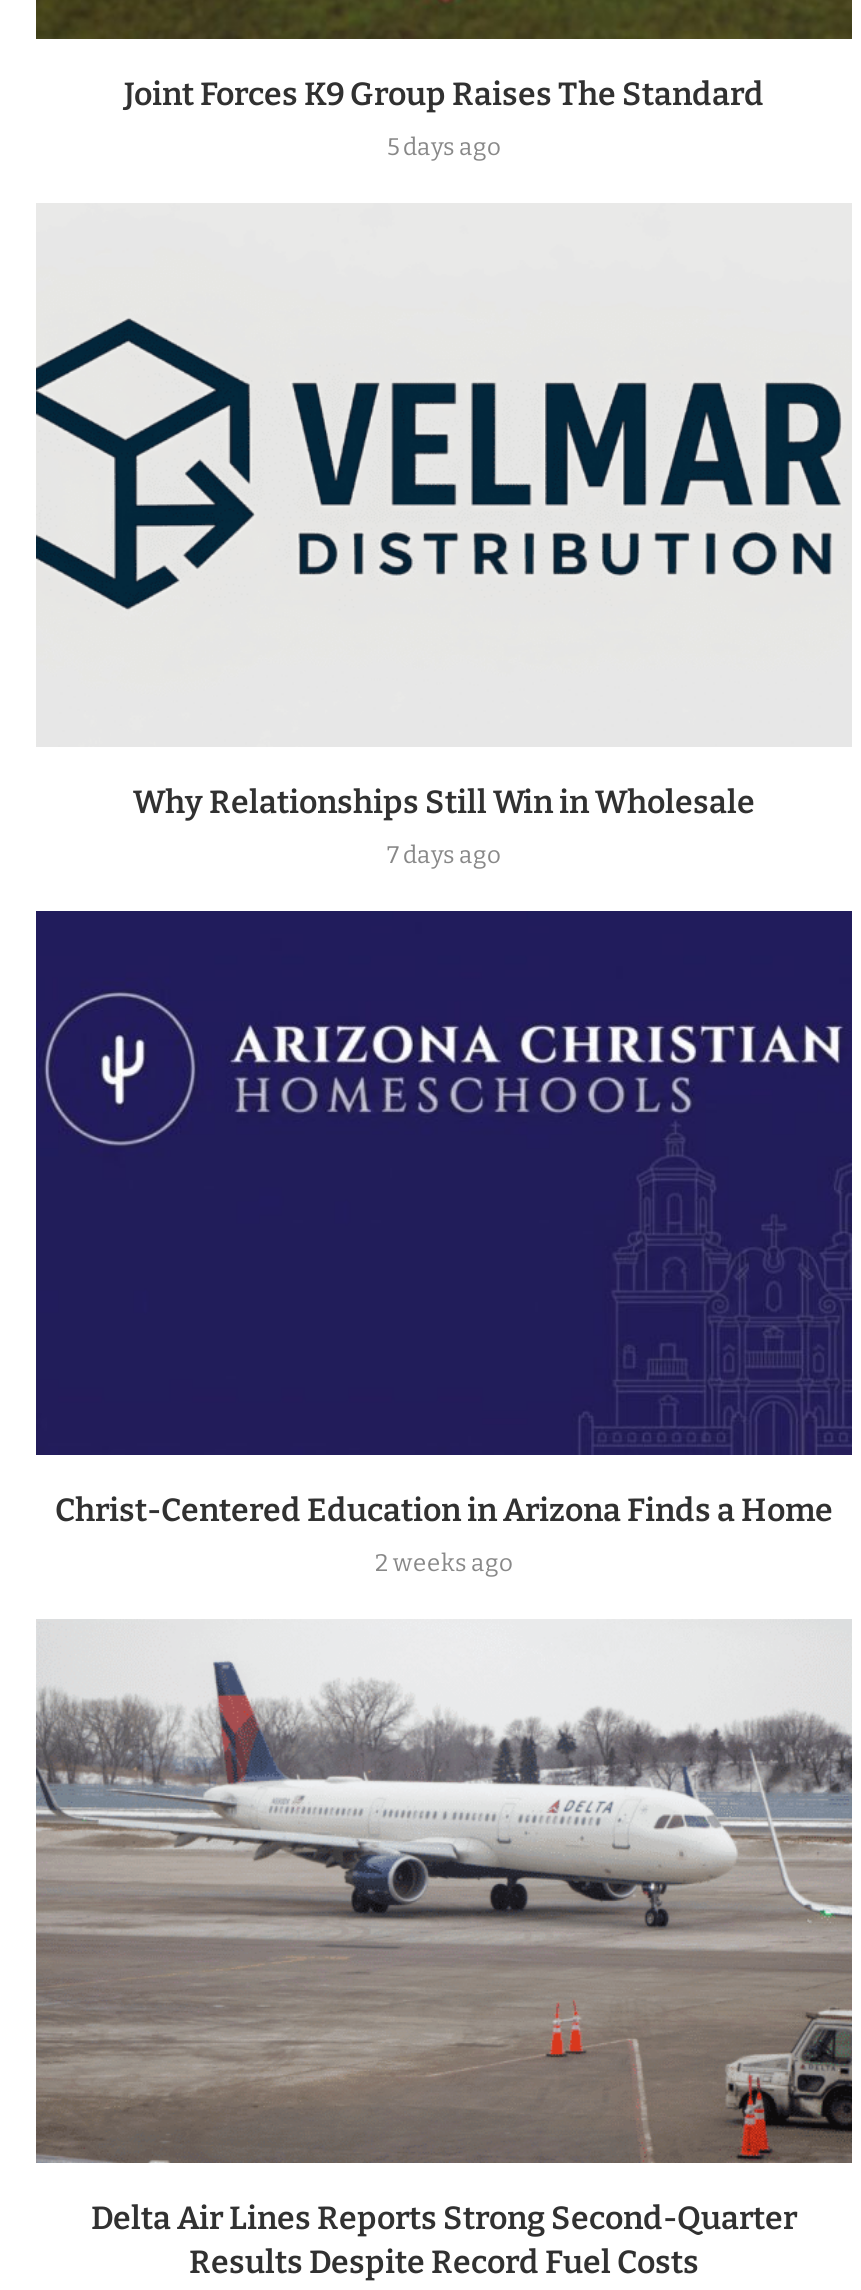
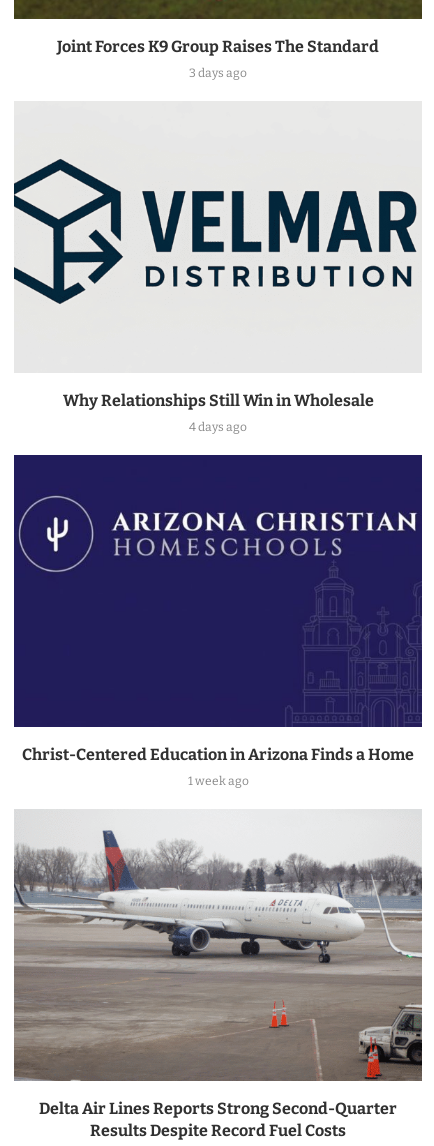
- 5 days ago
+ 3 days ago

- 7 days ago
+ 4 days ago

- 2 weeks ago
+ 1 week ago
